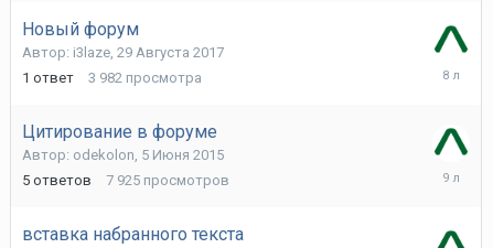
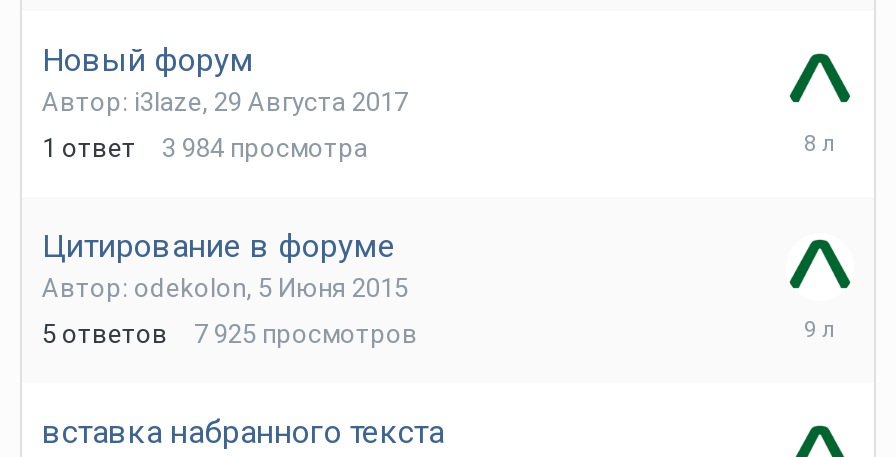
- 1 ответ 3 982 просмотра
+ 1 ответ 3 984 просмотра
